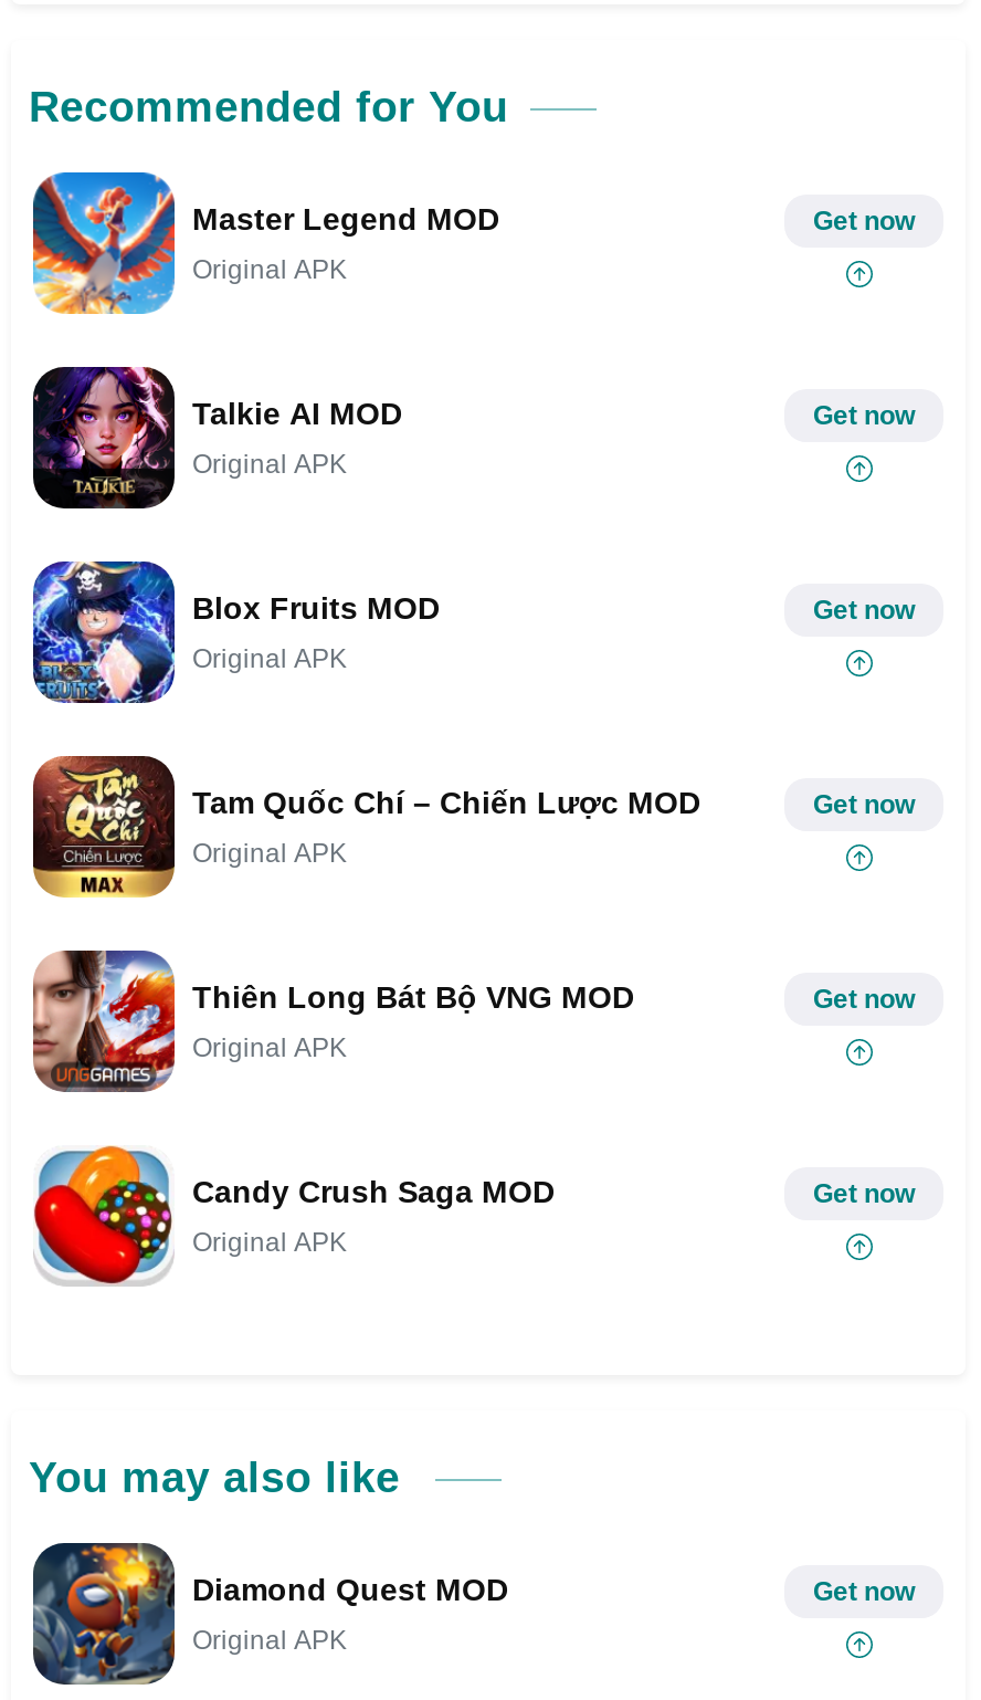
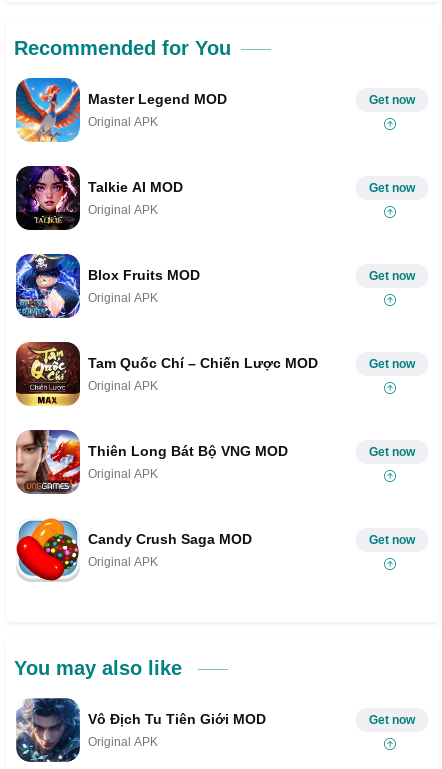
- [image]
- Diamond Quest MOD
+ [image]
+ Vô Địch Tu Tiên Giới MOD
